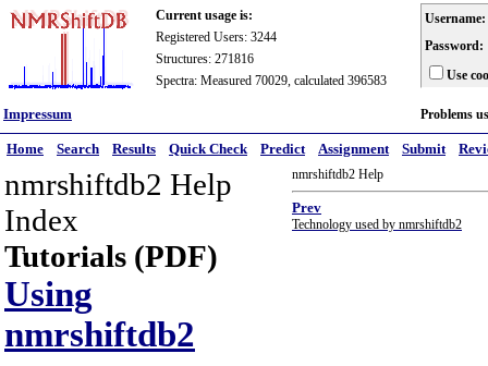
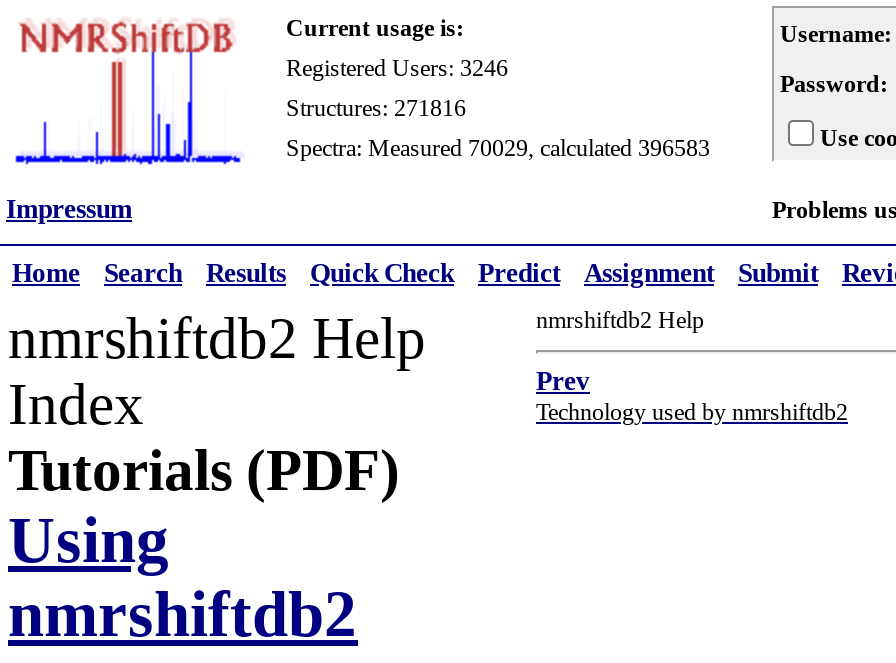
- Registered Users: 3244
+ Registered Users: 3246
